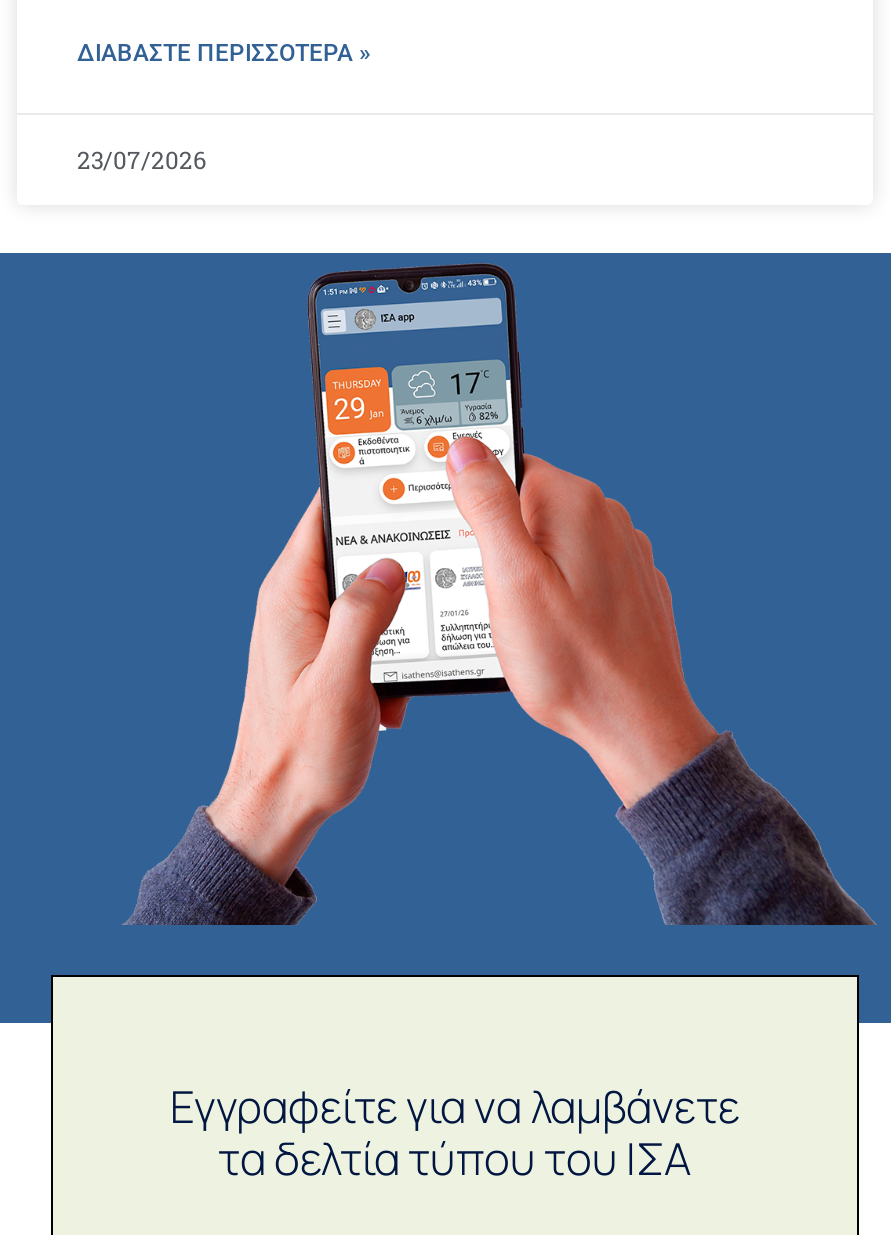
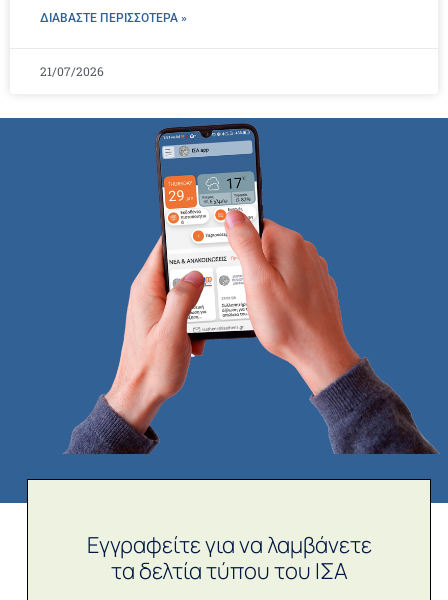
- 23/07/2026
+ 21/07/2026
